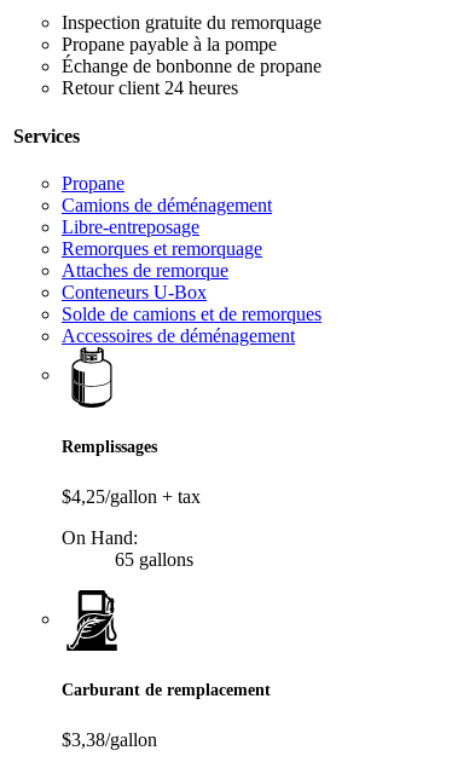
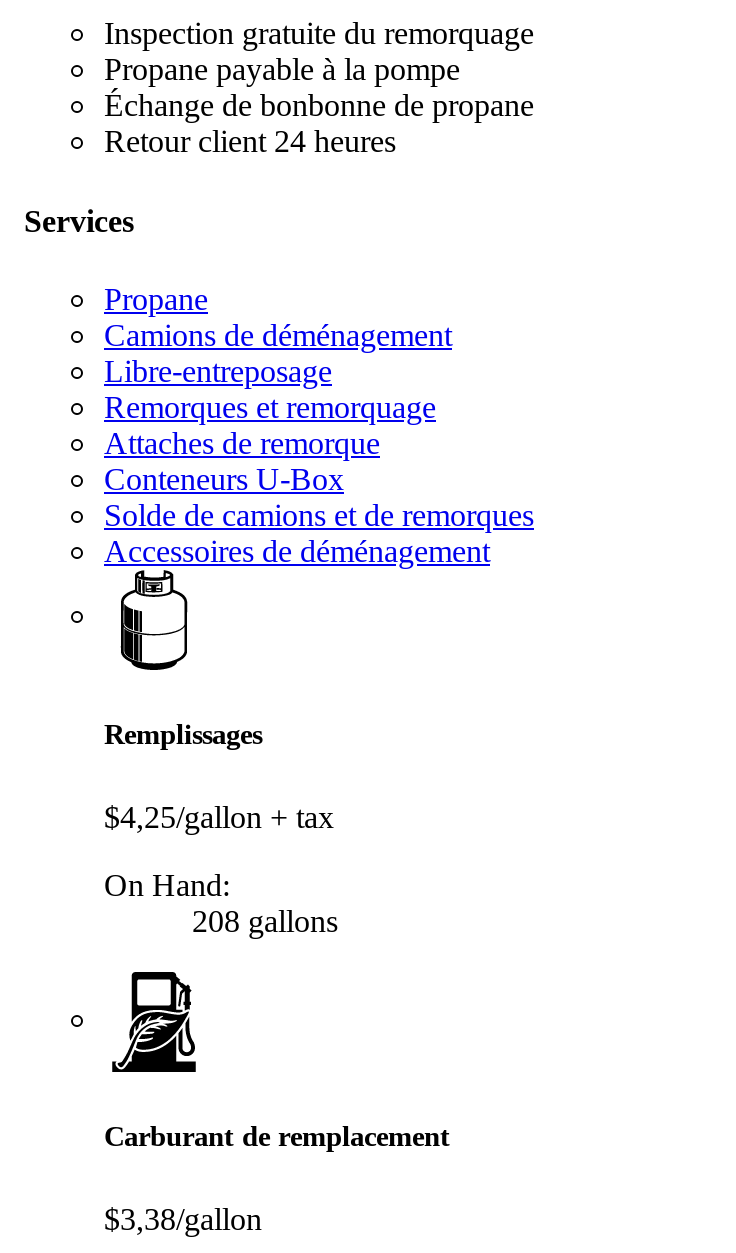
- 65 gallons
+ 208 gallons
